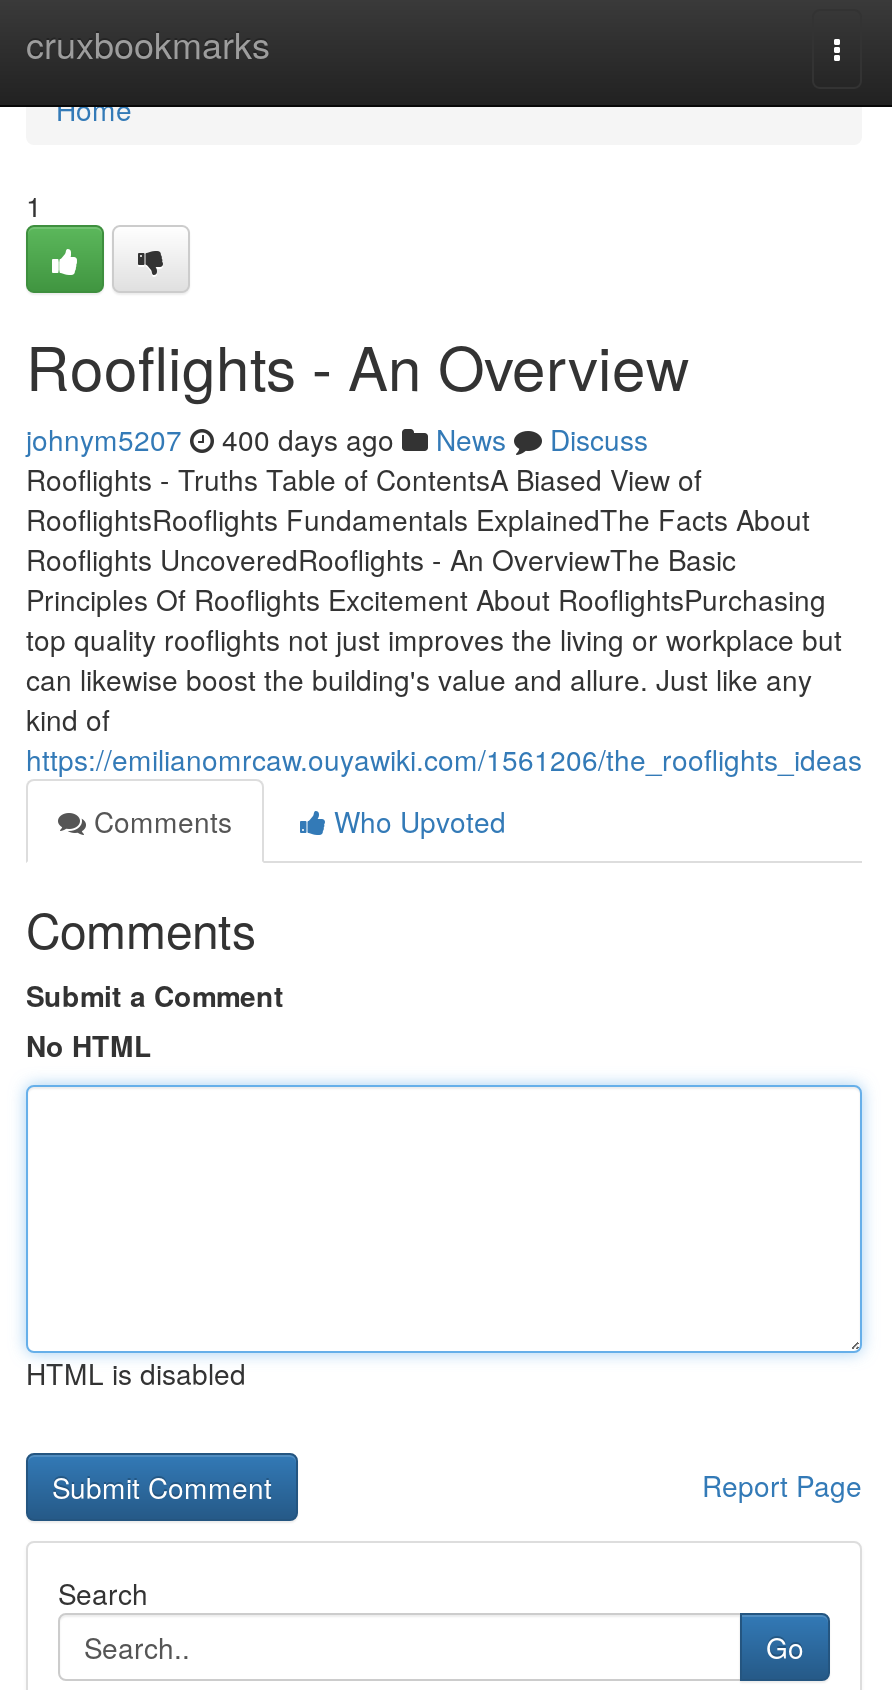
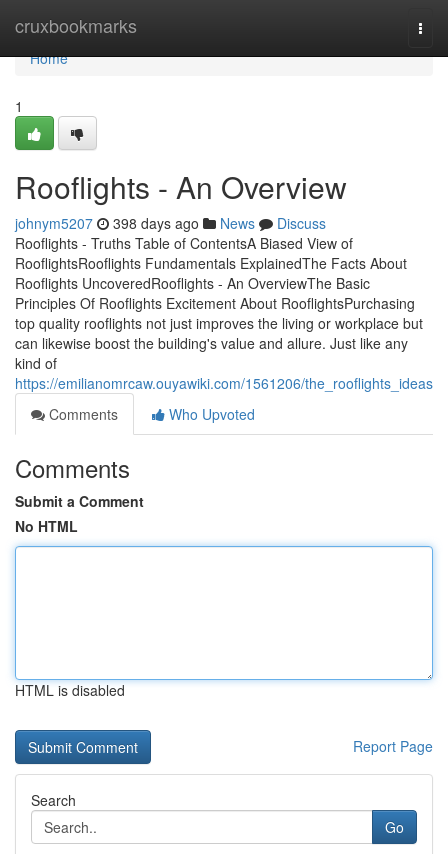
- johnym5207 400 days ago News Discuss
+ johnym5207 398 days ago News Discuss
